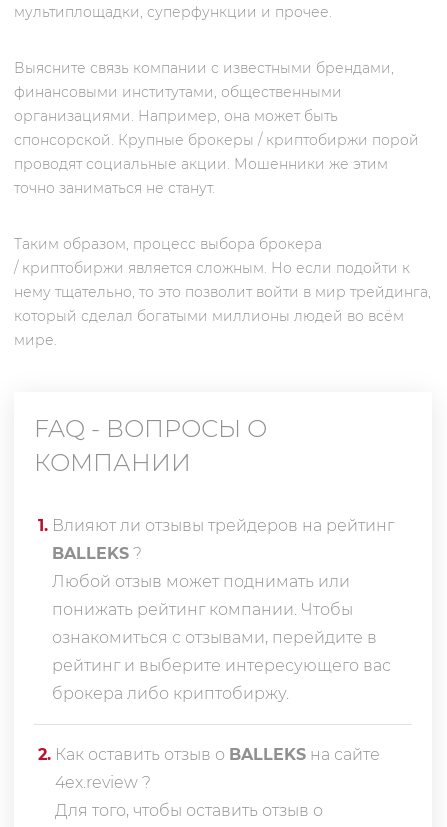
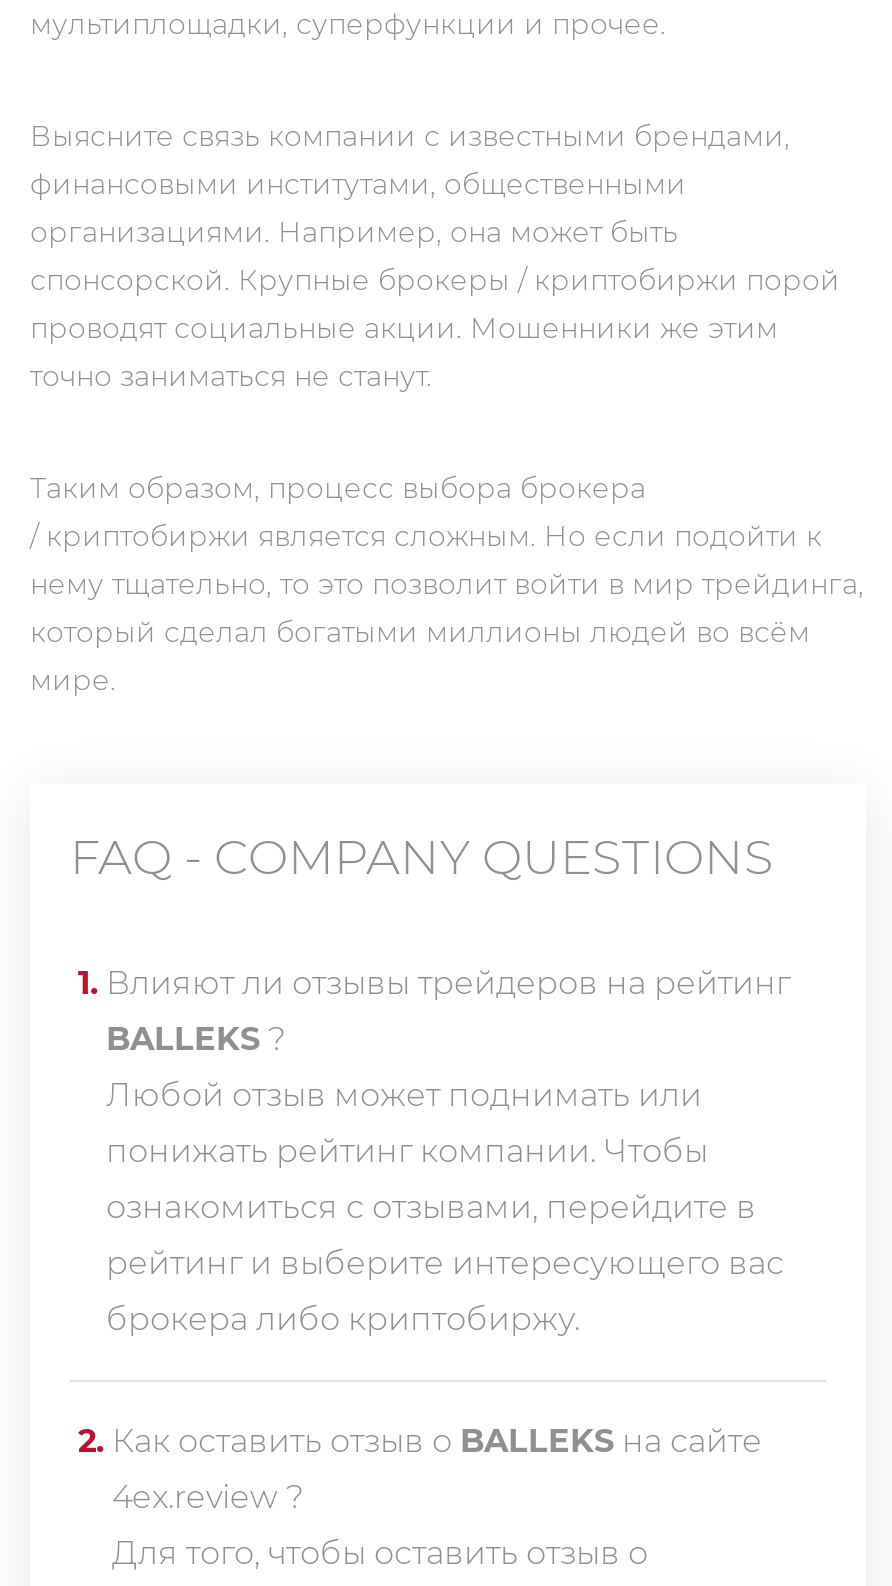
- FAQ - ВОПРОСЫ О
- КОМПАНИИ
+ FAQ - COMPANY QUESTIONS
